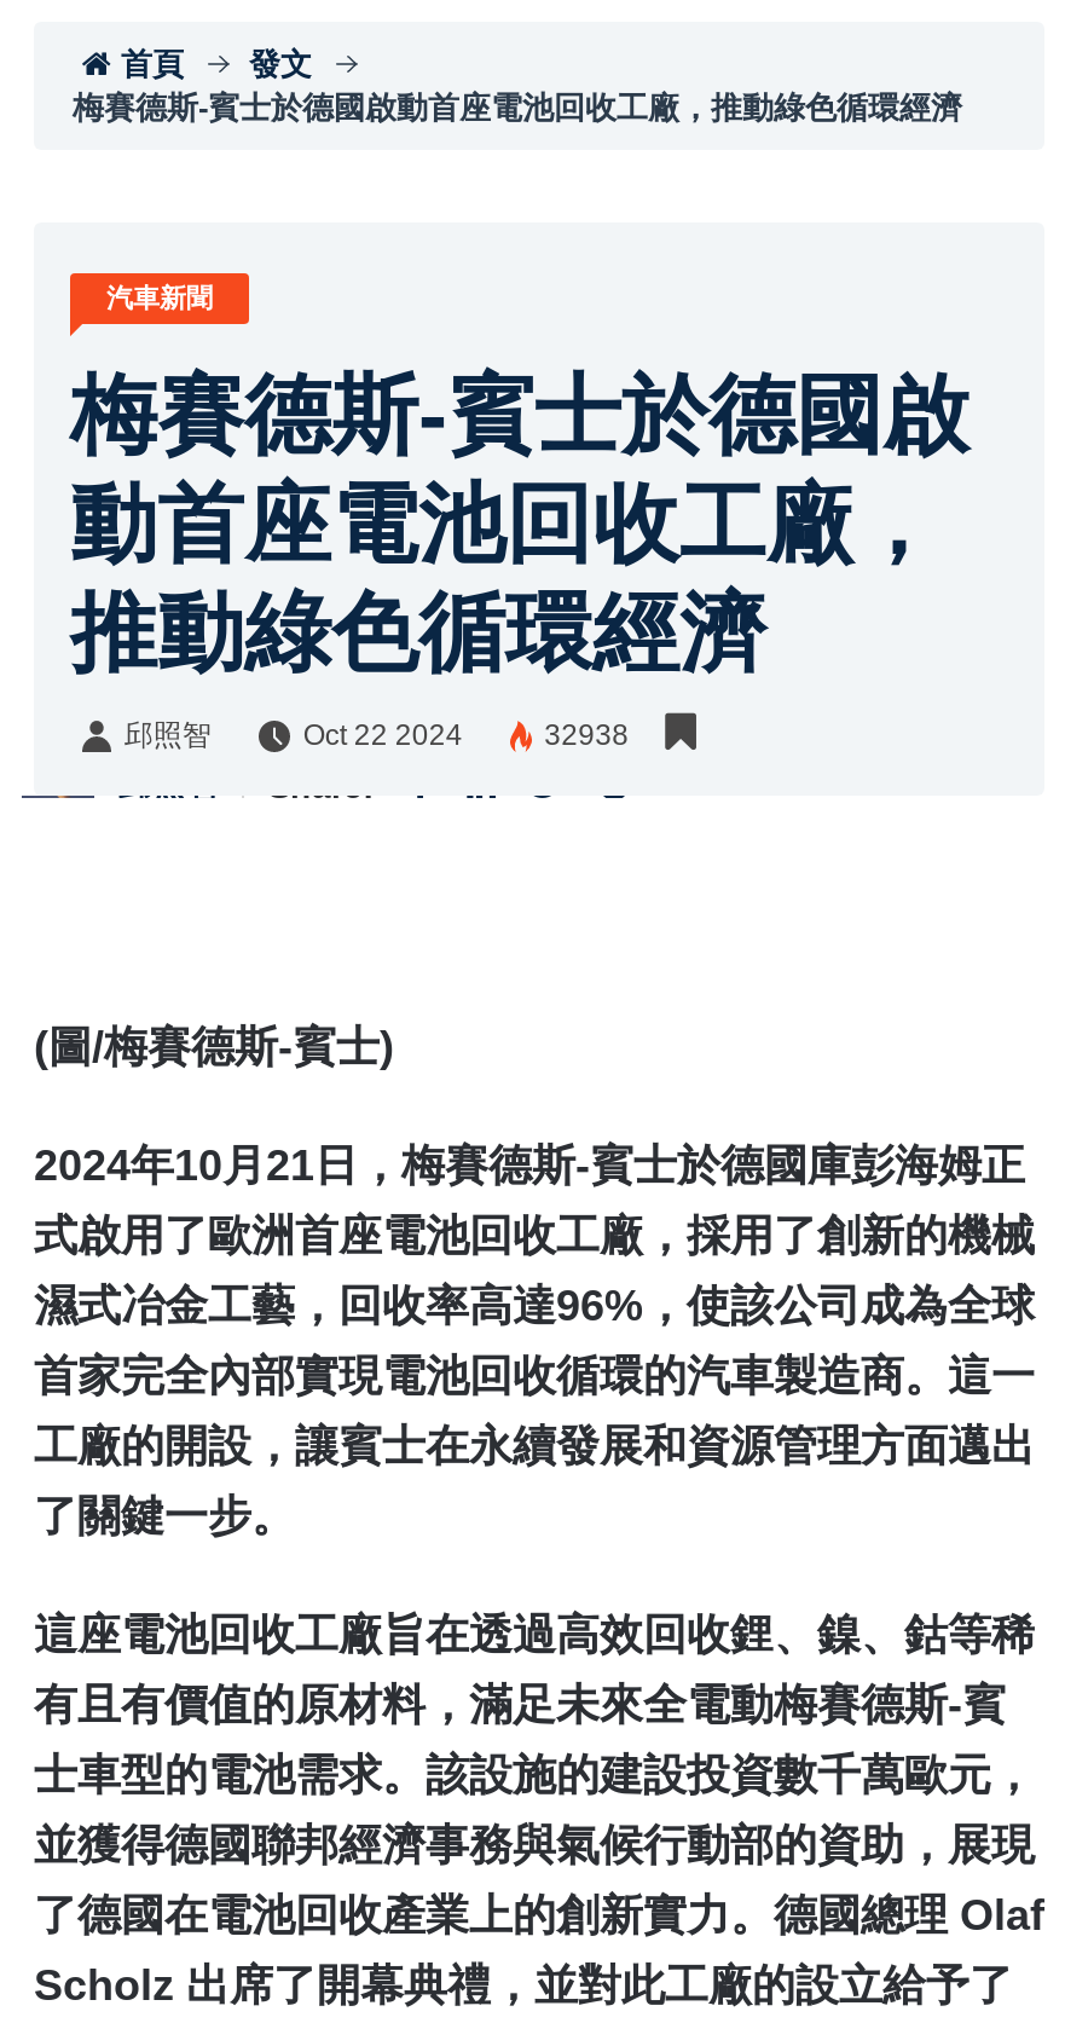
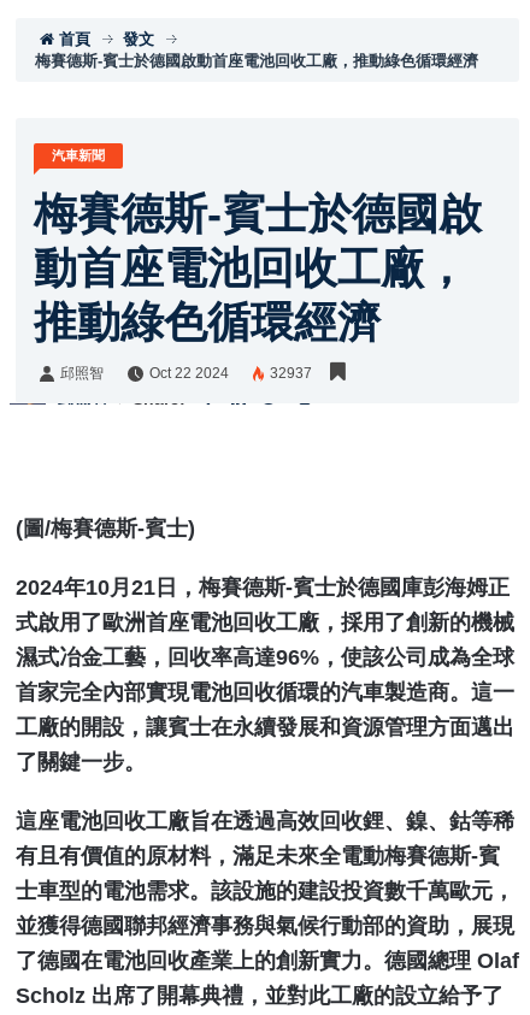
- 32938
+ 32937
